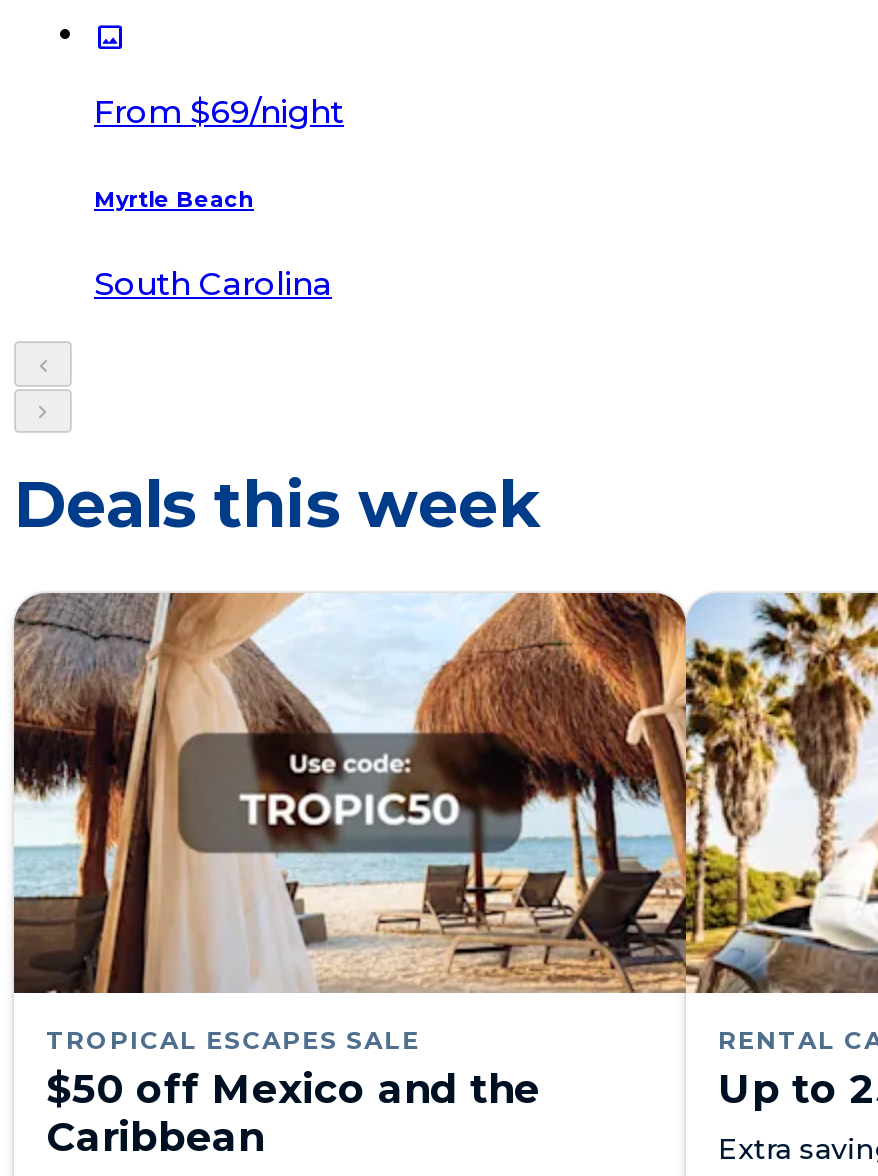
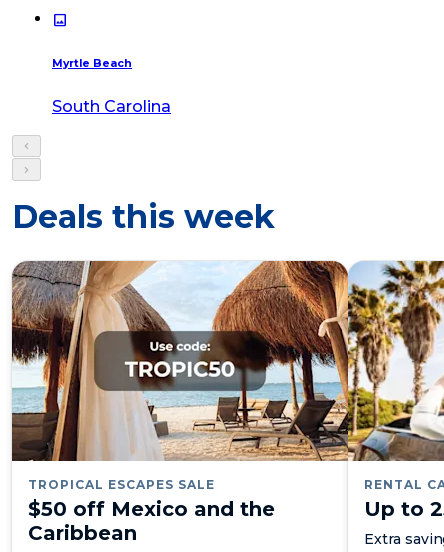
- From $69/night
